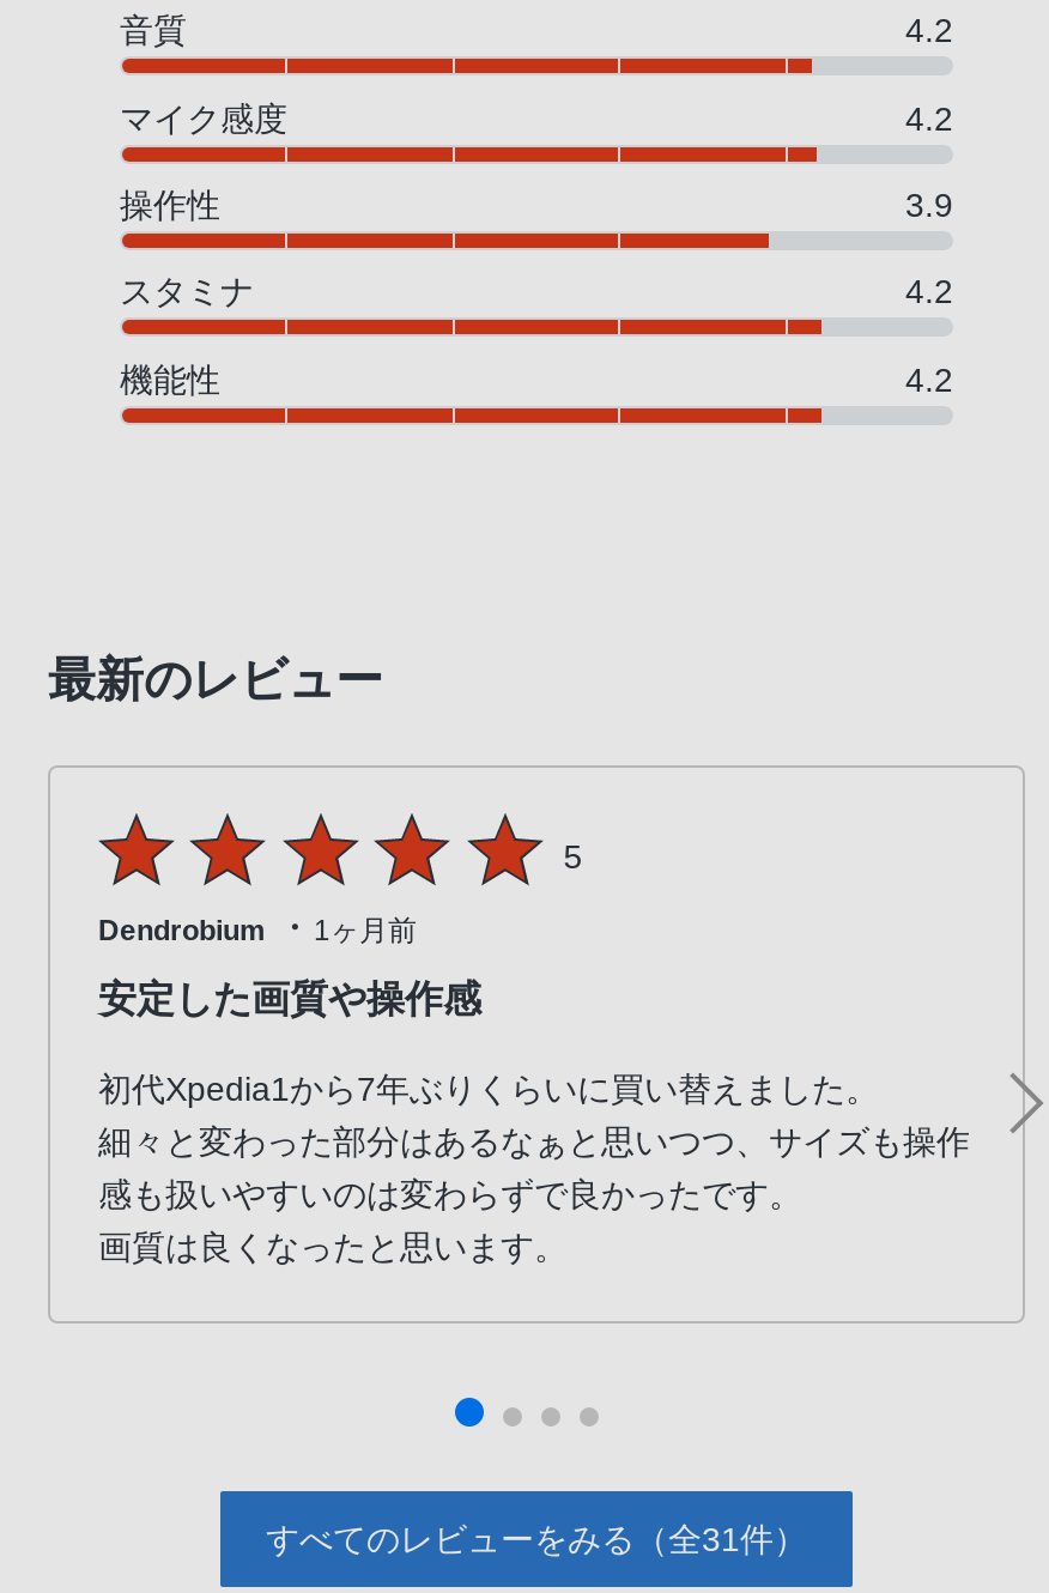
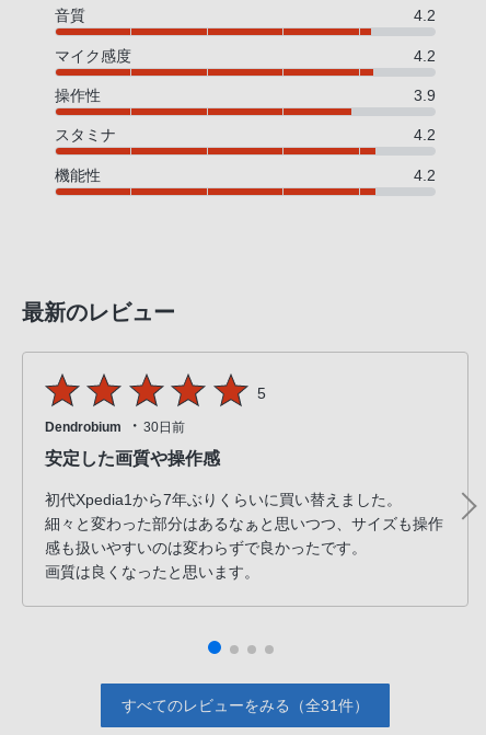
- Dendrobium・1ヶ月前
+ Dendrobium・30日前
